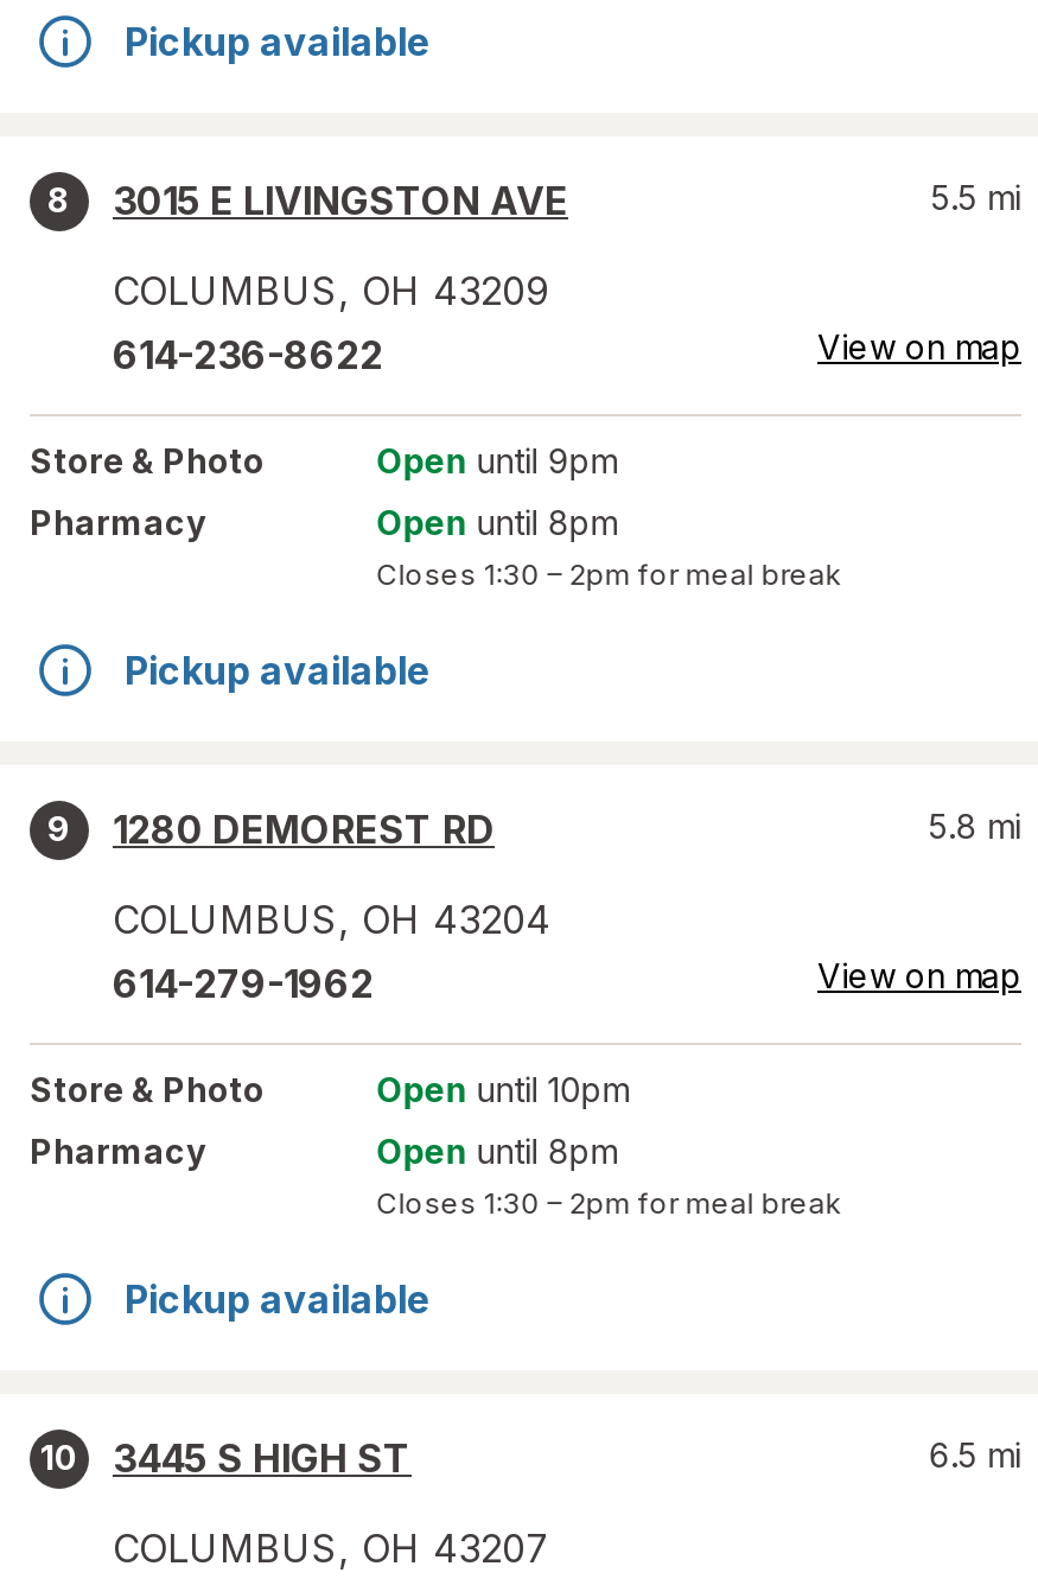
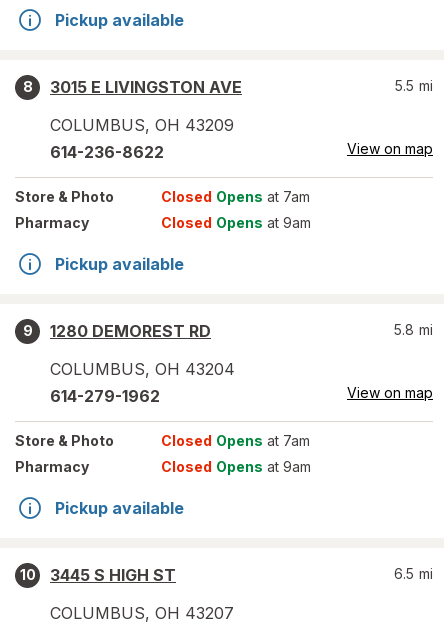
- Open until 9pm
+ Closed Opens at 7am

- Open until 8pm
- Closes 1:30 – 2pm for meal break
+ Closed Opens at 9am

- Open until 10pm
+ Closed Opens at 7am

- Open until 8pm
- Closes 1:30 – 2pm for meal break
+ Closed Opens at 9am
